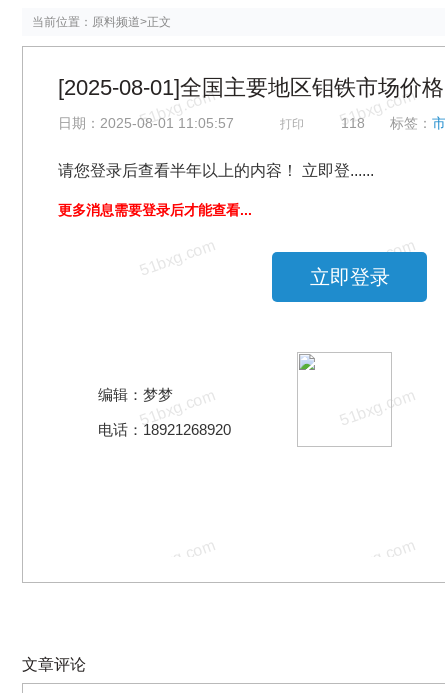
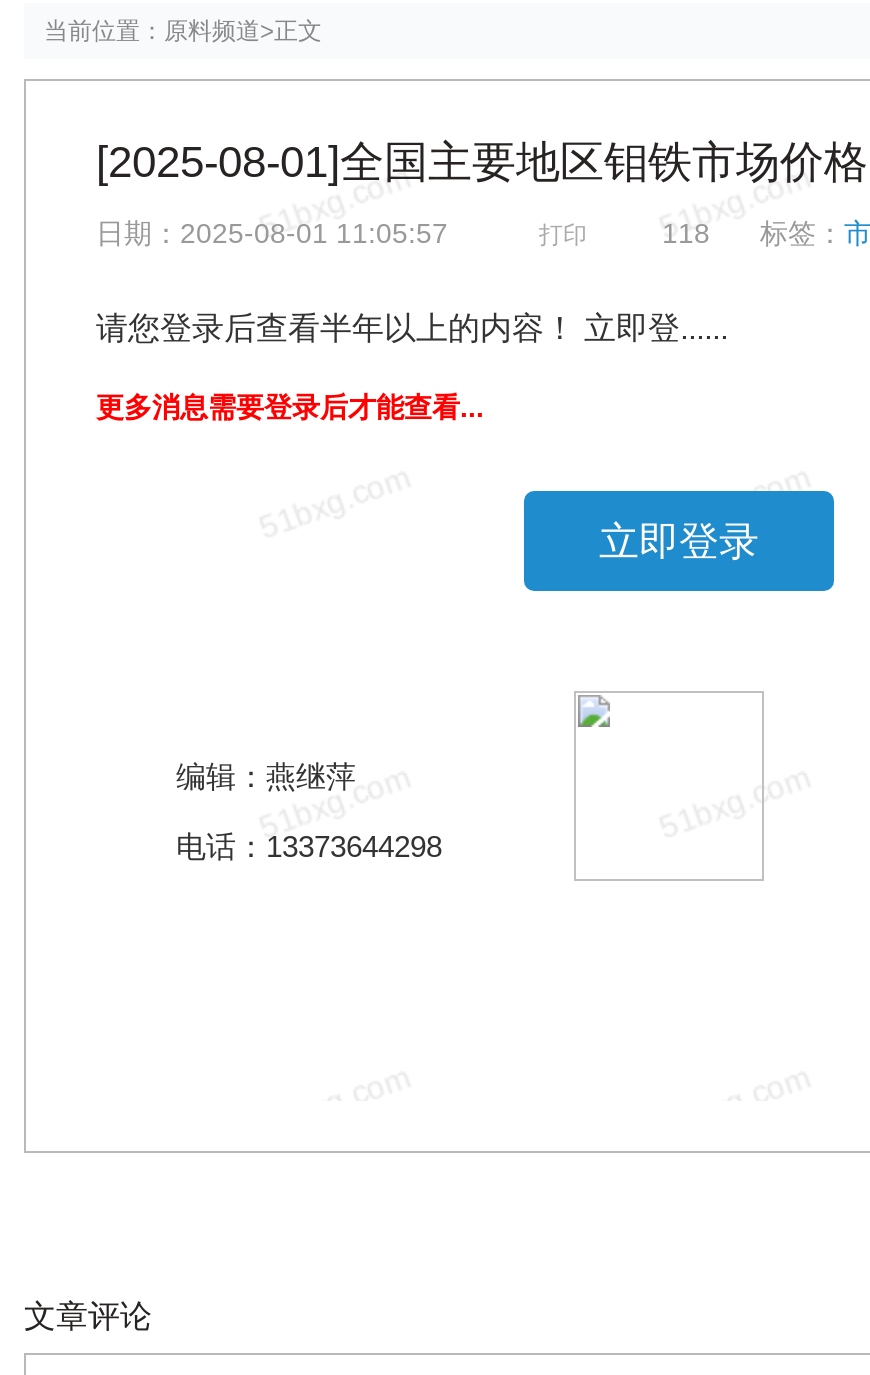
- 编辑：梦梦
+ 编辑：燕继萍

- 电话：18921268920
+ 电话：13373644298
